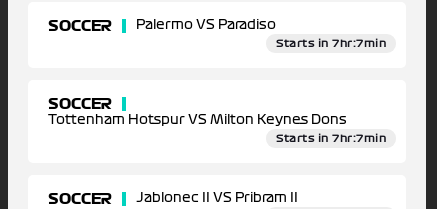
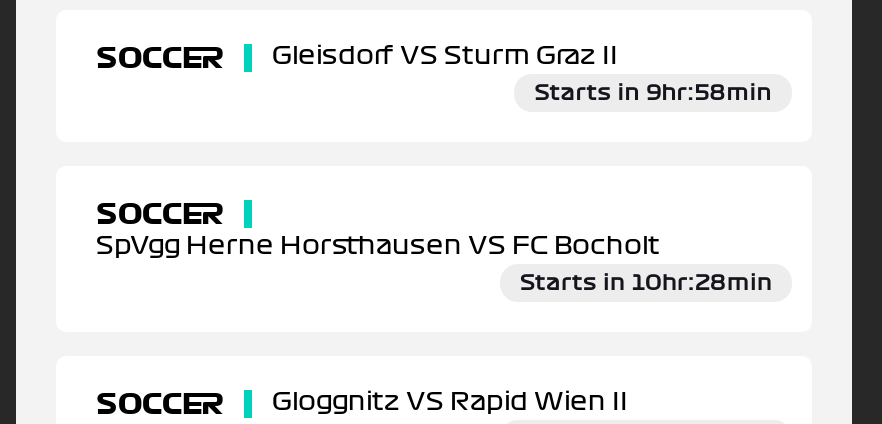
- Palermo VS Paradiso
+ Gleisdorf VS Sturm Graz II

- Starts in 7hr:7min
+ Starts in 9hr:58min

- Tottenham Hotspur VS Milton Keynes Dons
+ SpVgg Herne Horsthausen VS FC Bocholt

- Starts in 7hr:7min
+ Starts in 10hr:28min

- Jablonec II VS Pribram II
+ Gloggnitz VS Rapid Wien II
